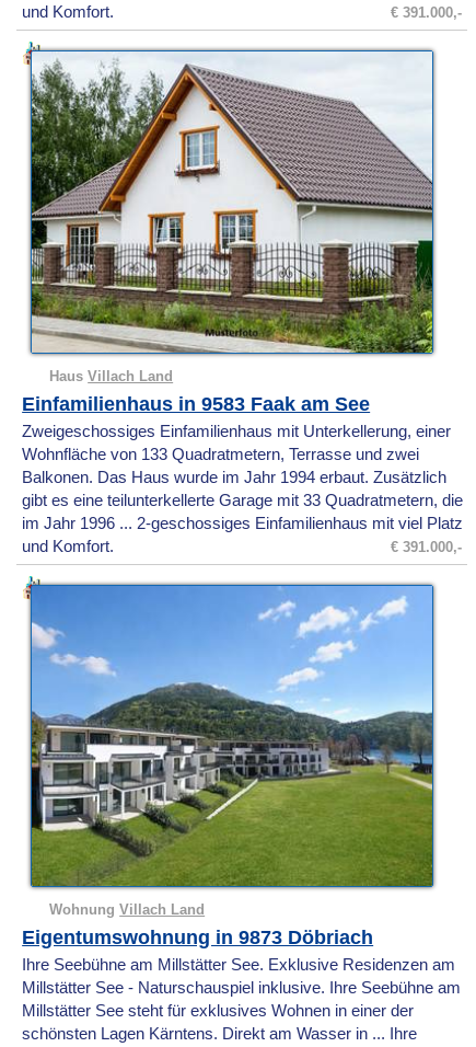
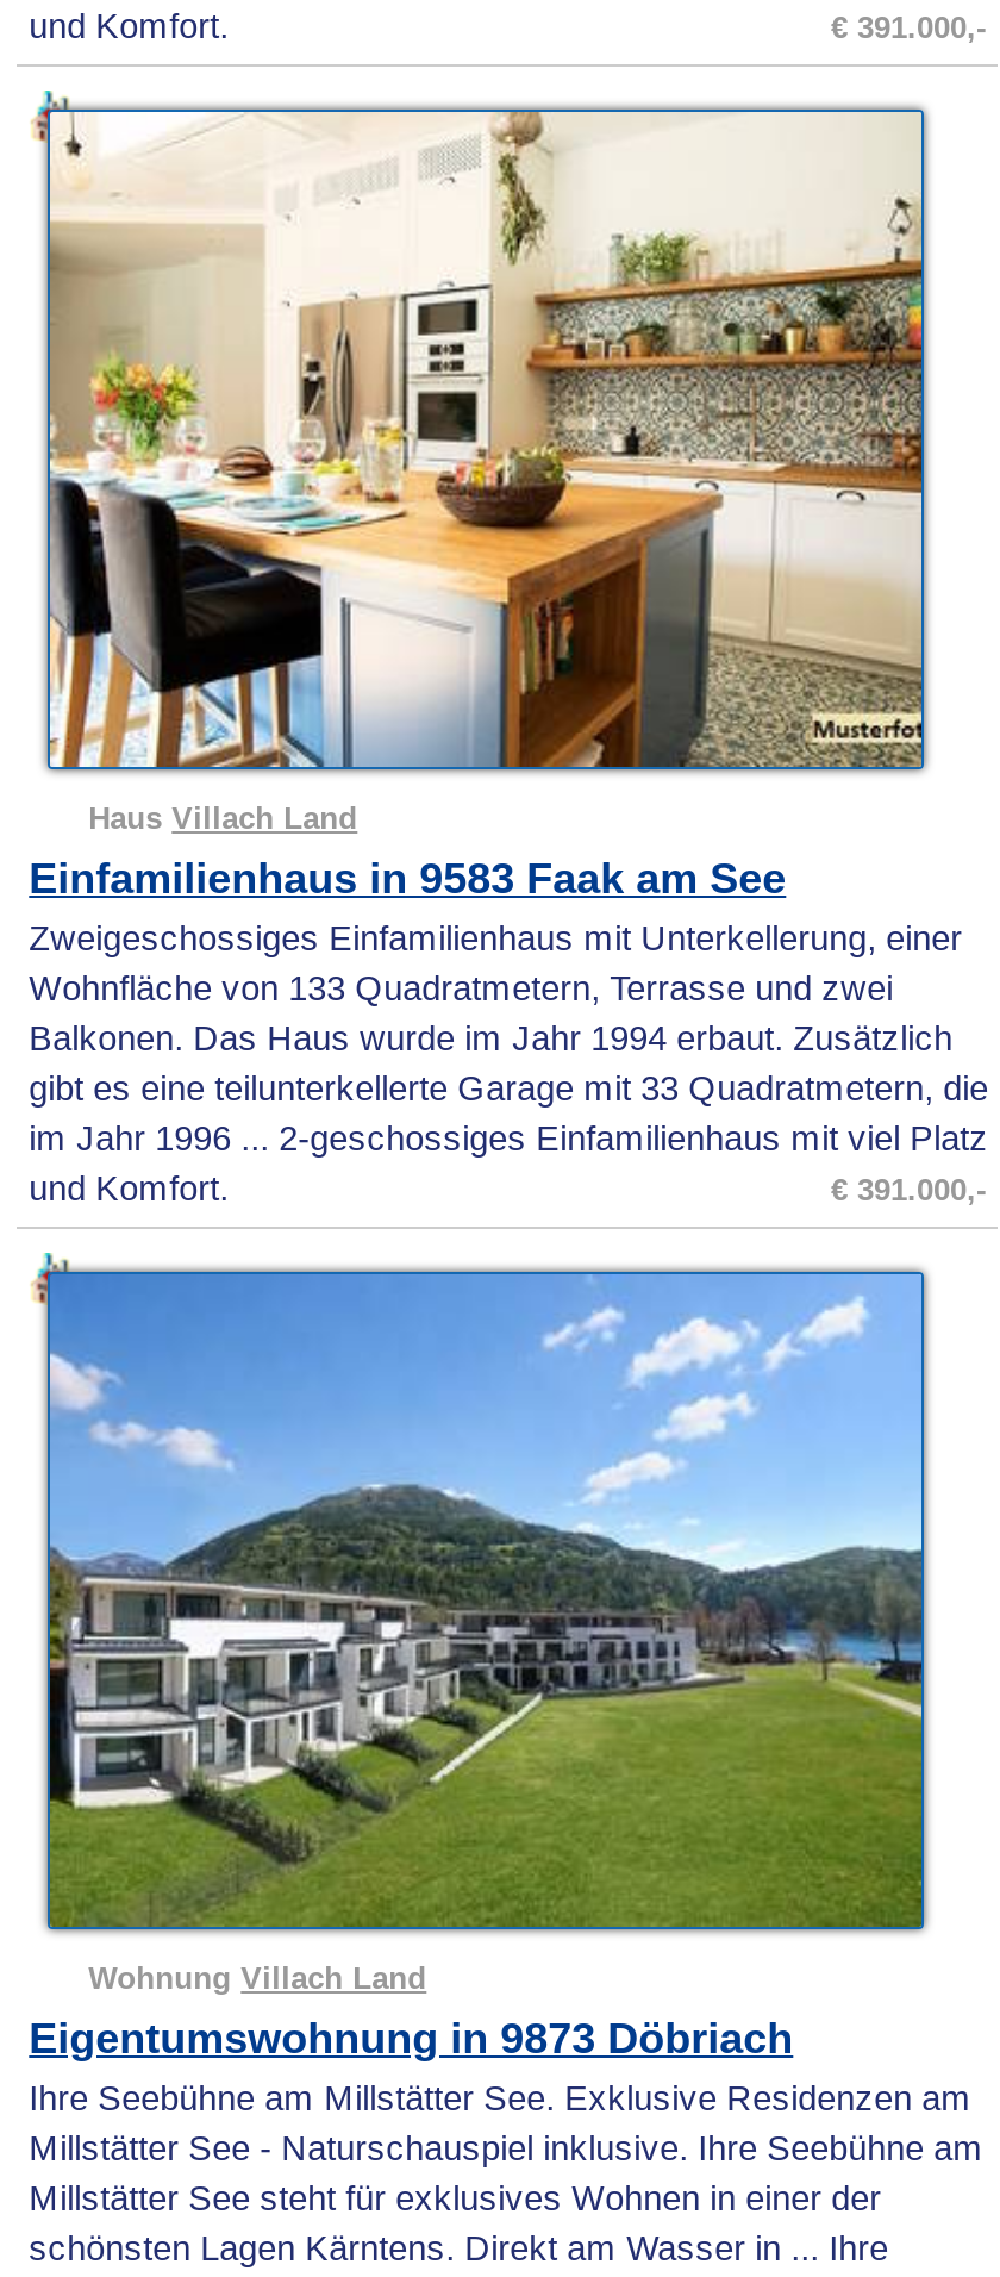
- [image]
+ [image]
